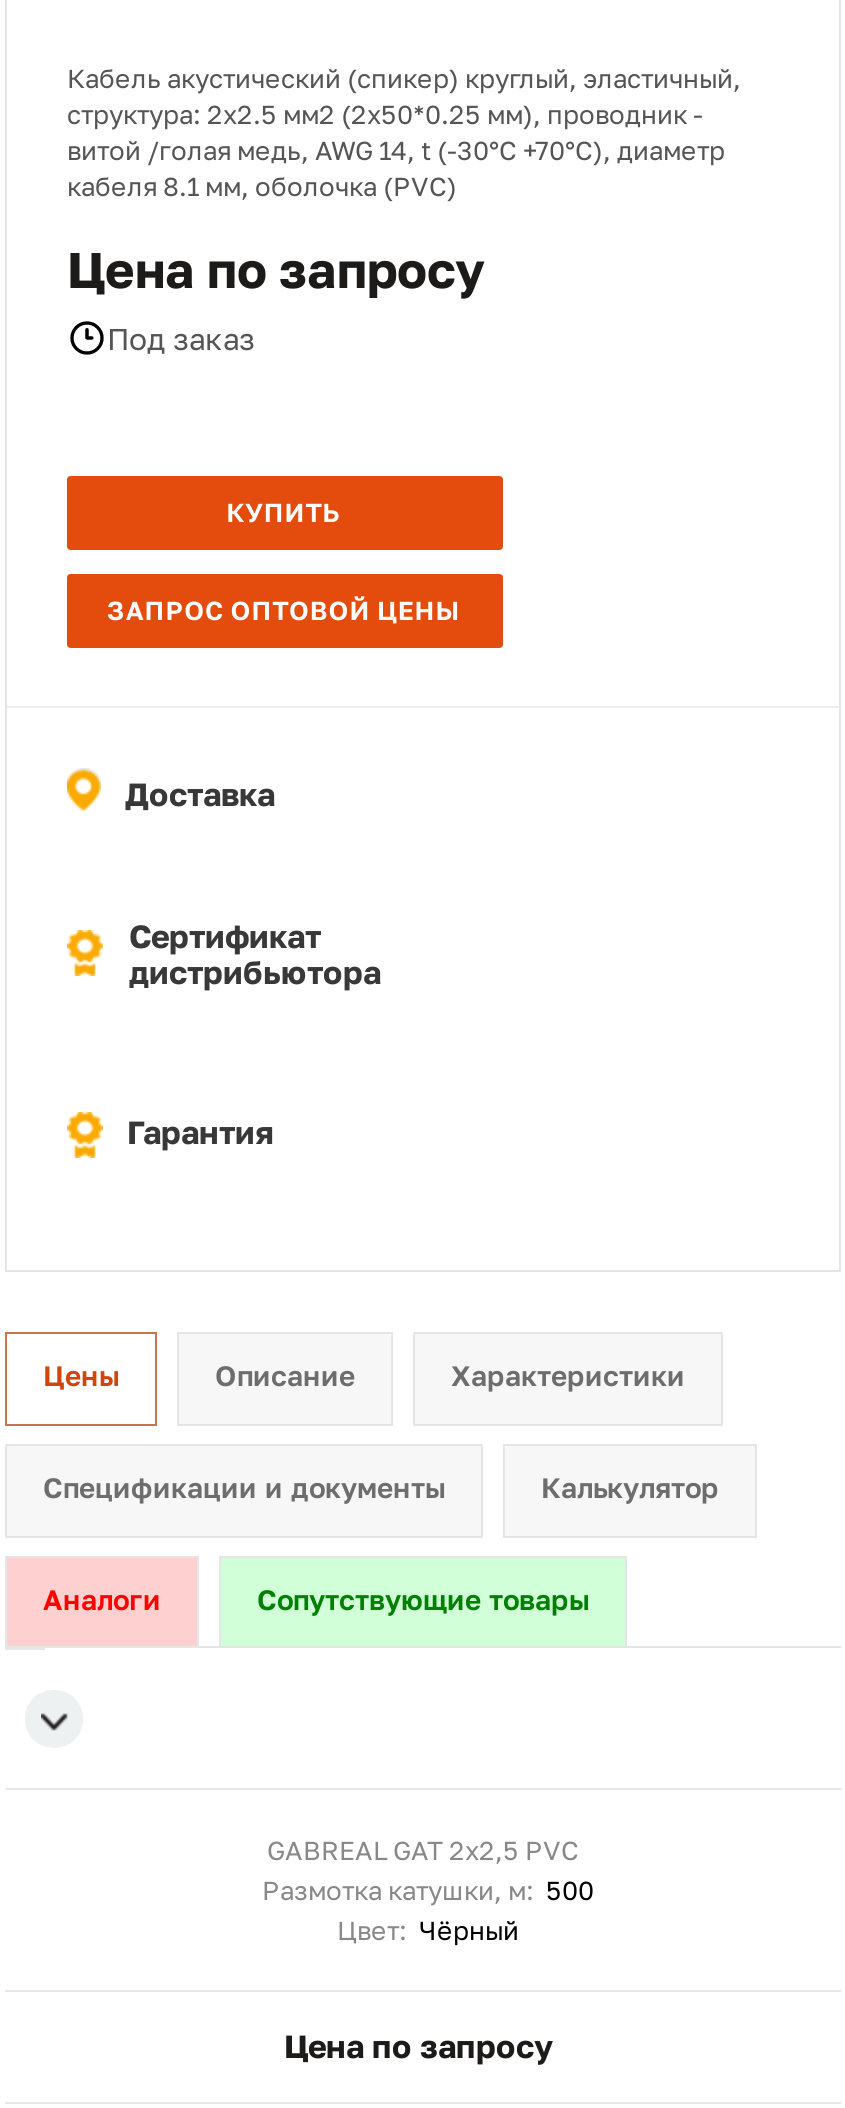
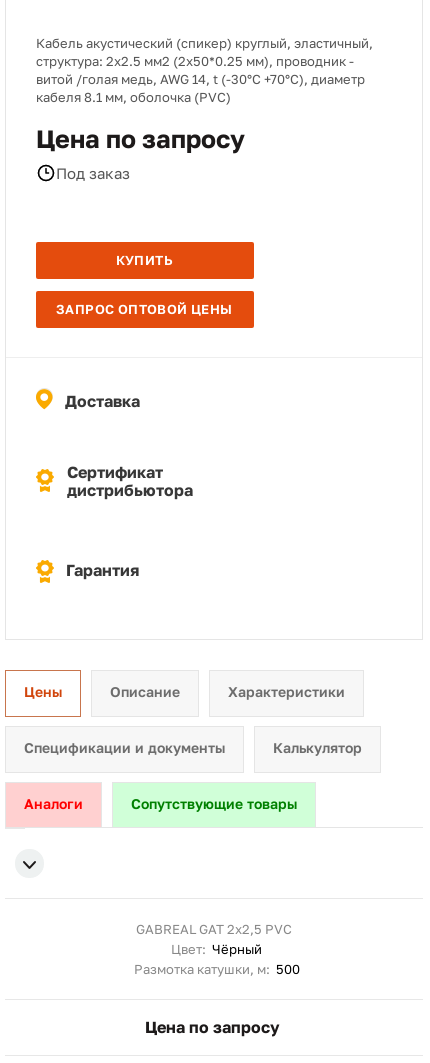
moved down: Размотка катушки, м: 500

moved up: Цвет: Чёрный
